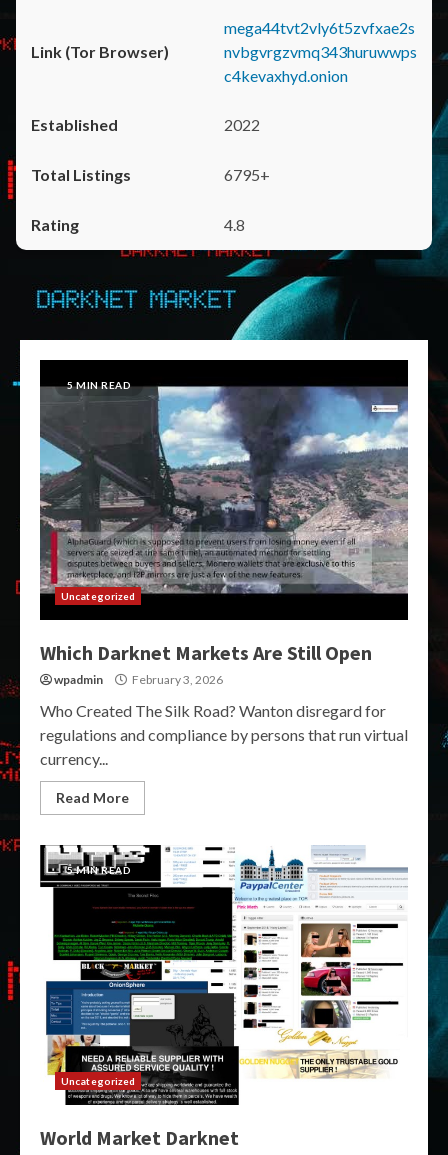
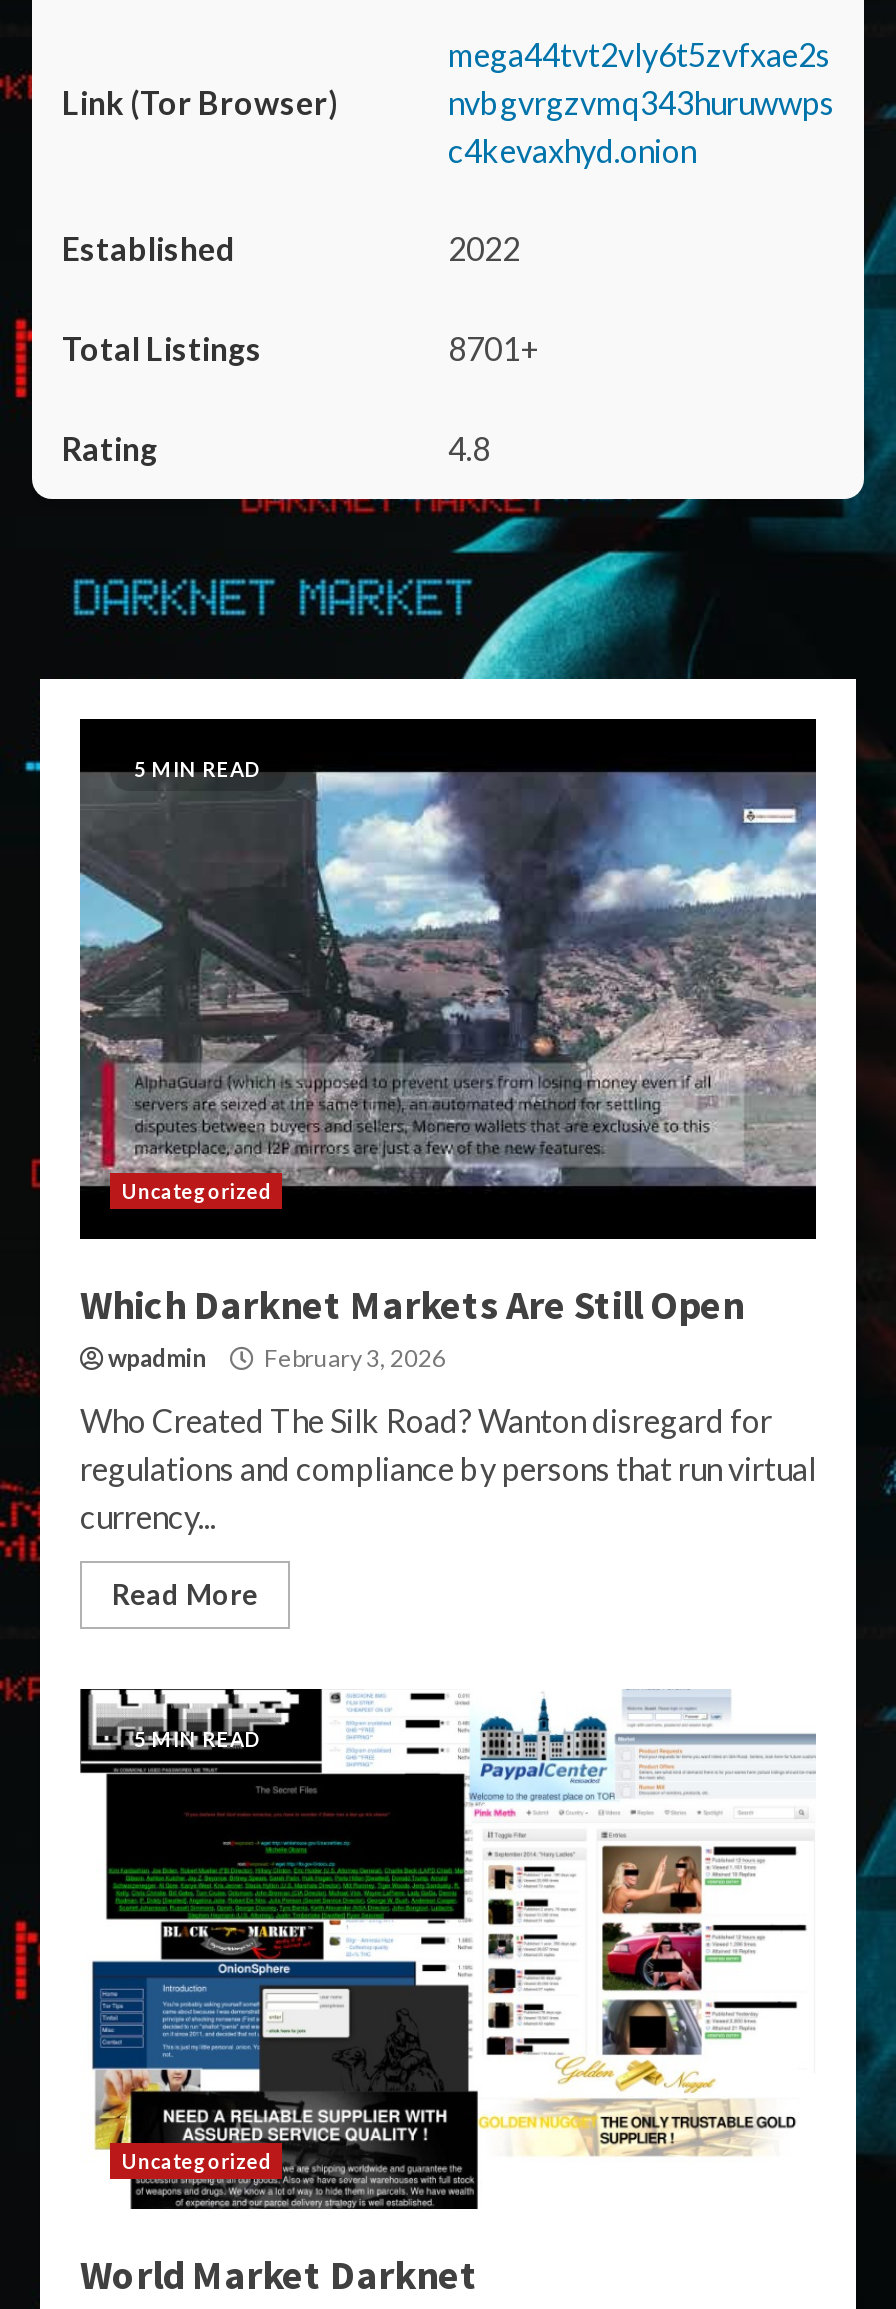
- 6795+
+ 8701+
